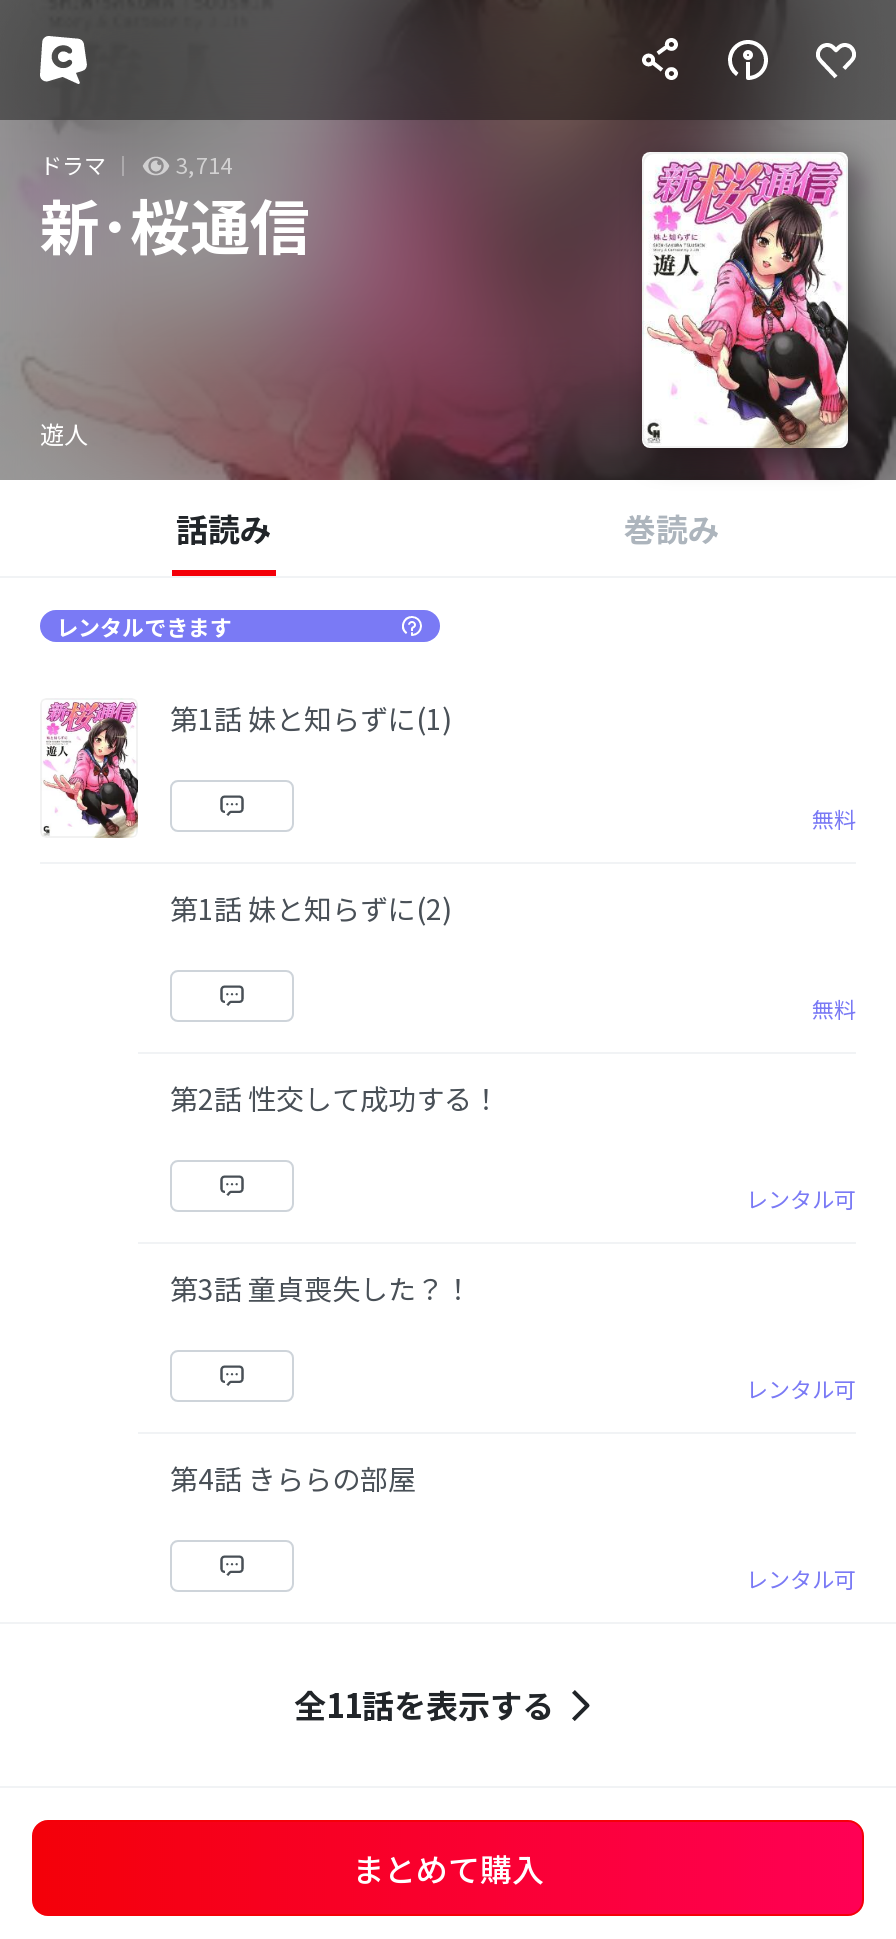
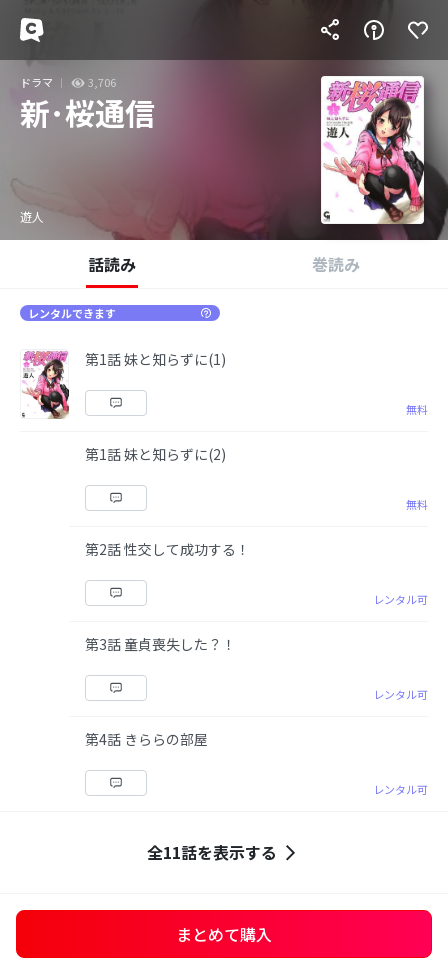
- 3,714
+ 3,706
